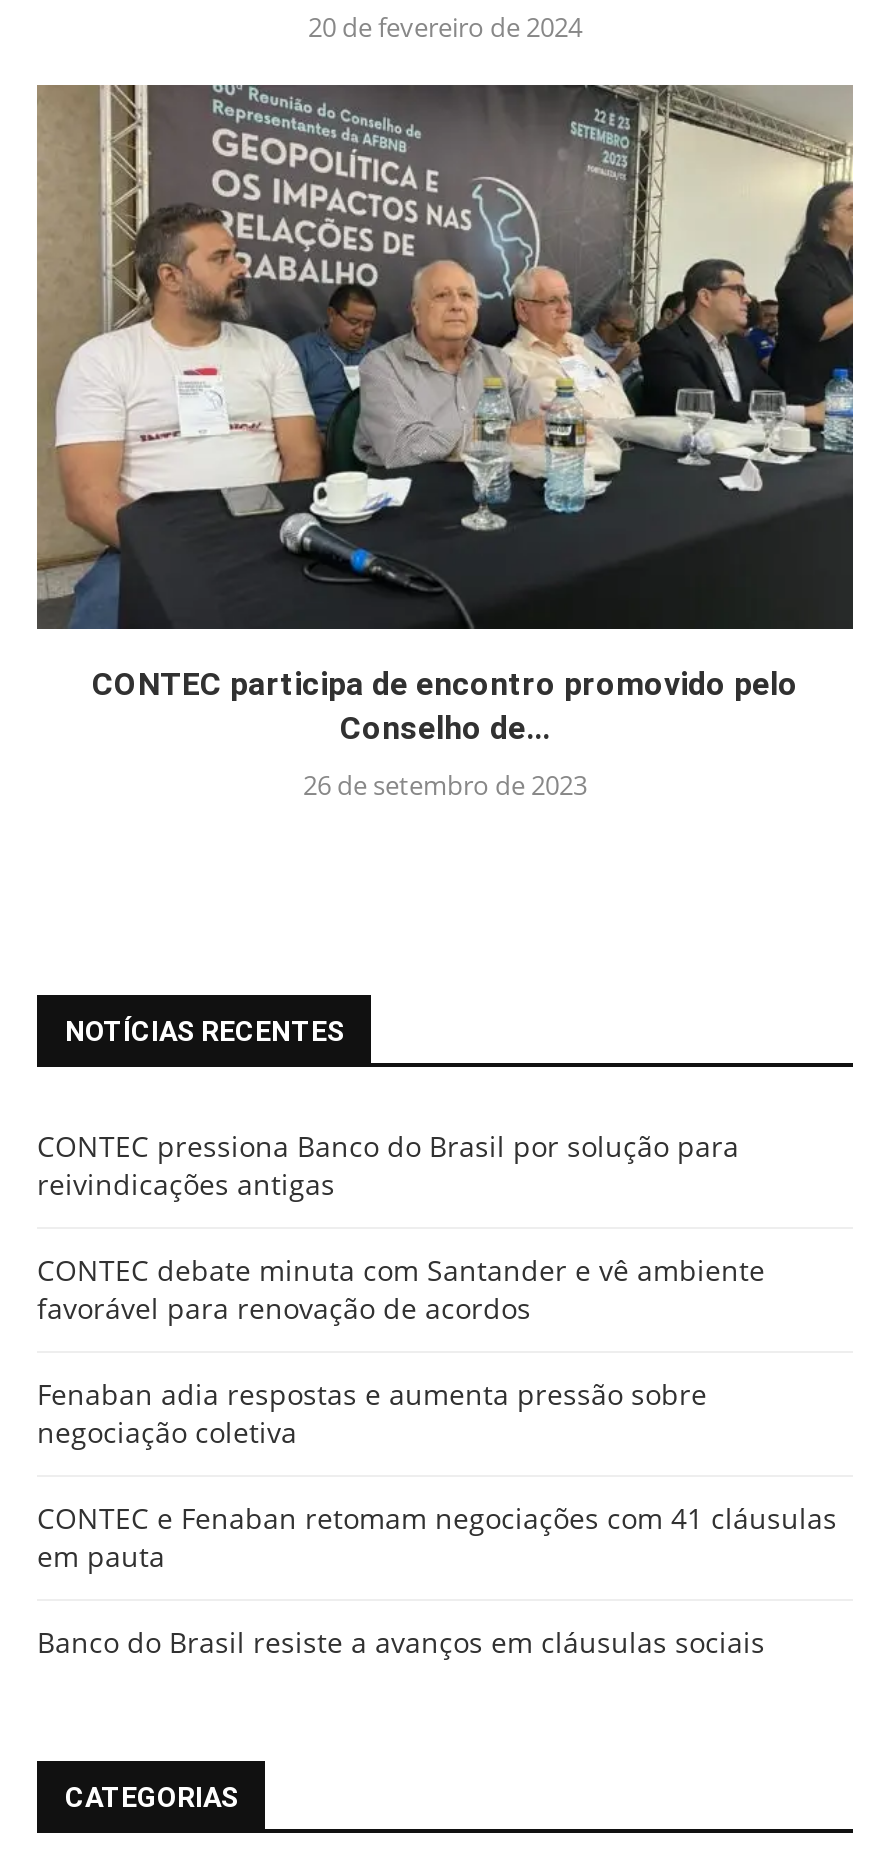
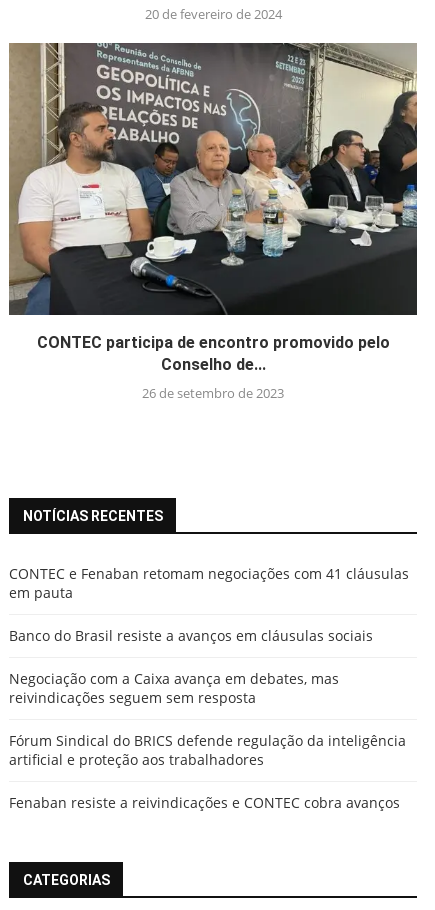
- CONTEC pressiona Banco do Brasil por solução para
- reivindicações antigas
- CONTEC debate minuta com Santander e vê ambiente
- favorável para renovação de acordos
- Fenaban adia respostas e aumenta pressão sobre
- negociação coletiva

moved up: CONTEC e Fenaban retomam negociações com 41 cláusulas | em pauta | Banco do Brasil resiste a avanços em cláusulas sociais

+ Negociação com a Caixa avança em debates, mas
+ reivindicações seguem sem resposta
+ Fórum Sindical do BRICS defende regulação da inteligência
+ artificial e proteção aos trabalhadores
+ Fenaban resiste a reivindicações e CONTEC cobra avanços
